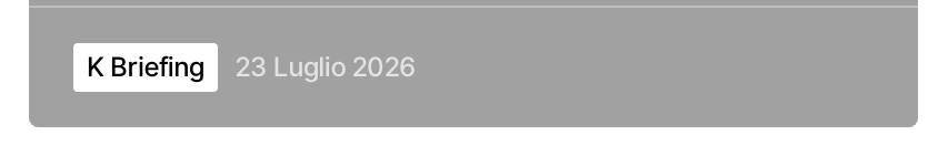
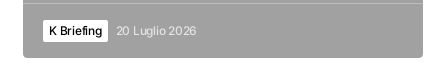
- K Briefing 23 Luglio 2026
+ K Briefing 20 Luglio 2026
